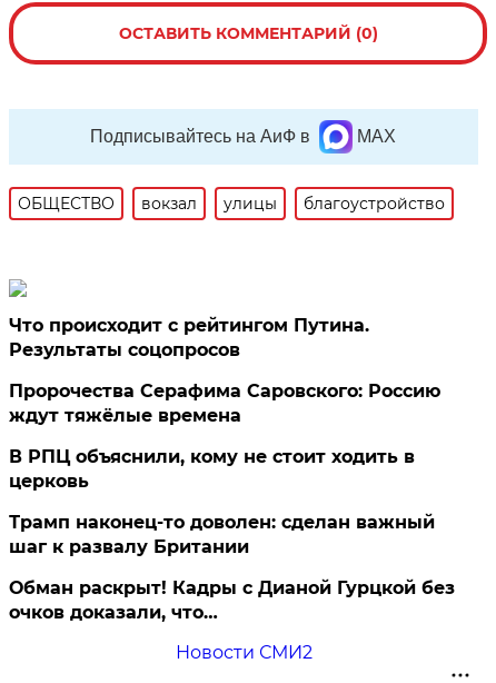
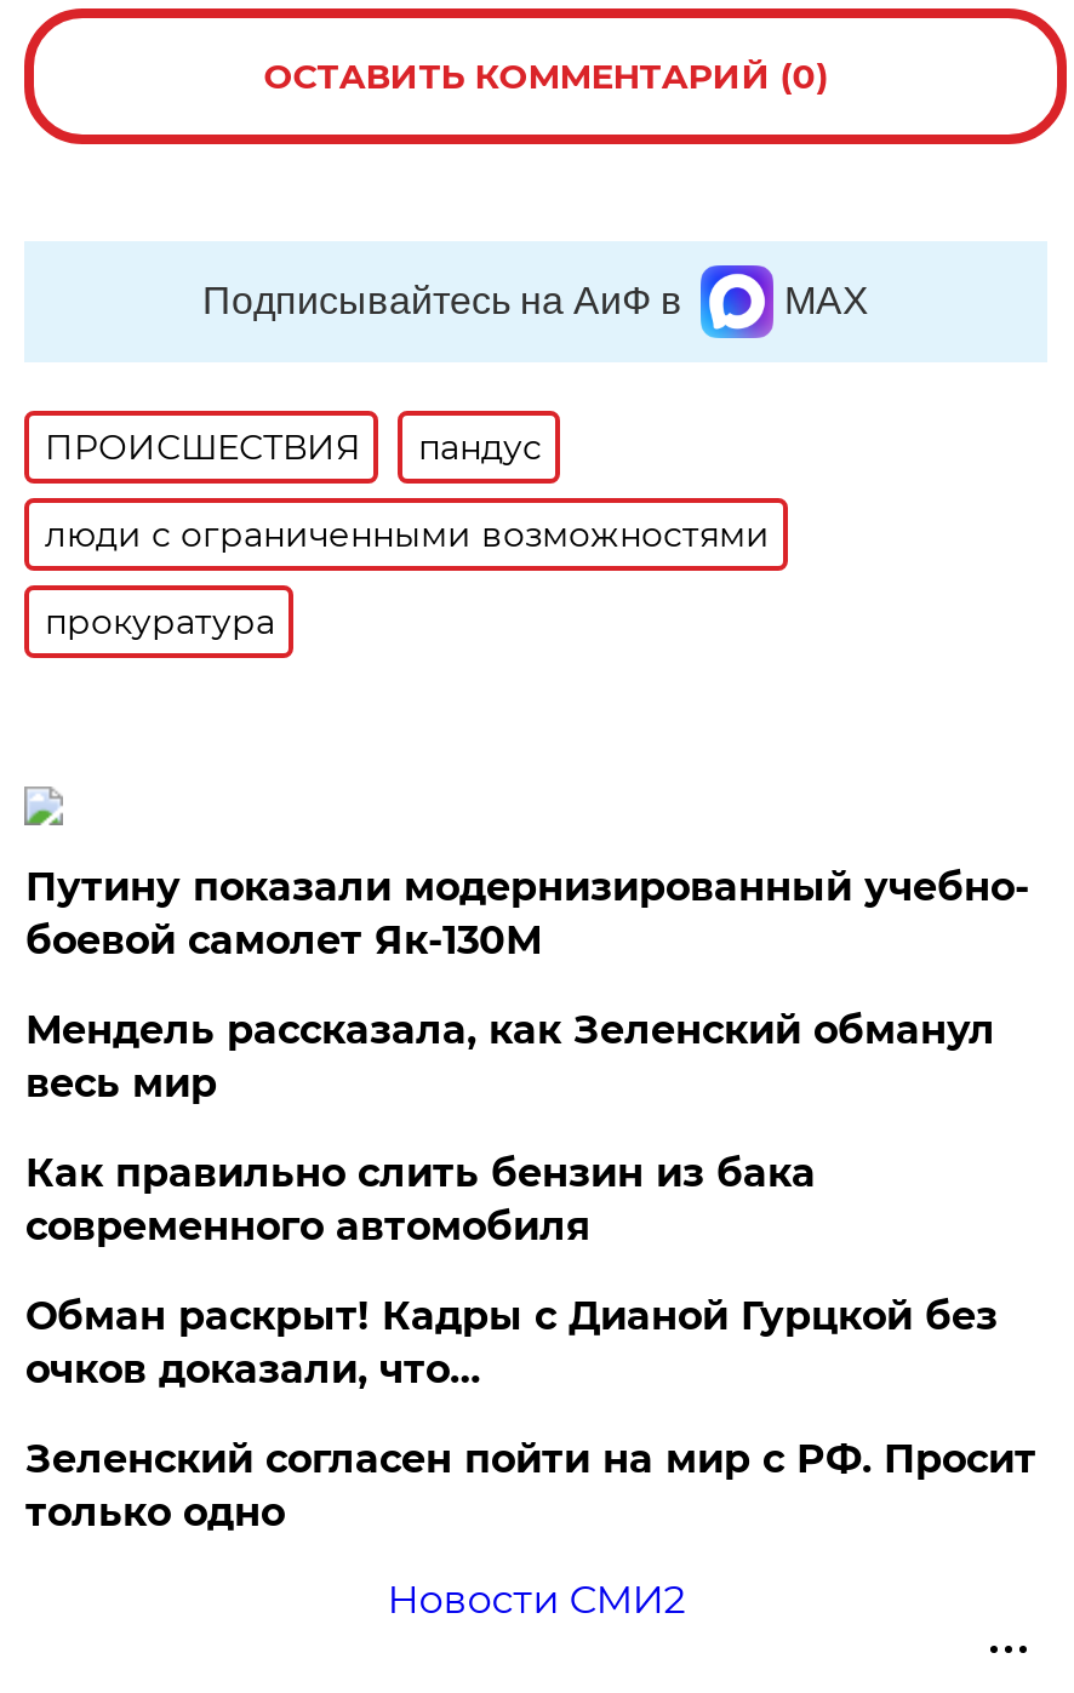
- ОБЩЕСТВО
- вокзал
- улицы
- благоустройство
+ ПРОИСШЕСТВИЯ
+ пандус
+ люди с ограниченными возможностями
+ прокуратура

- Что происходит с рейтингом Путина.
- Результаты соцопросов
- Пророчества Серафима Саровского: Россию
- ждут тяжёлые времена
- В РПЦ объяснили, кому не стоит ходить в
- церковь
- Трамп наконец-то доволен: сделан важный
- шаг к развалу Британии
+ Путину показали модернизированный учебно-
+ боевой самолет Як-130М
+ Мендель рассказала, как Зеленский обманул
+ весь мир
+ Как правильно слить бензин из бака
+ современного автомобиля

+ Зеленский согласен пойти на мир с РФ. Просит
+ только одно
